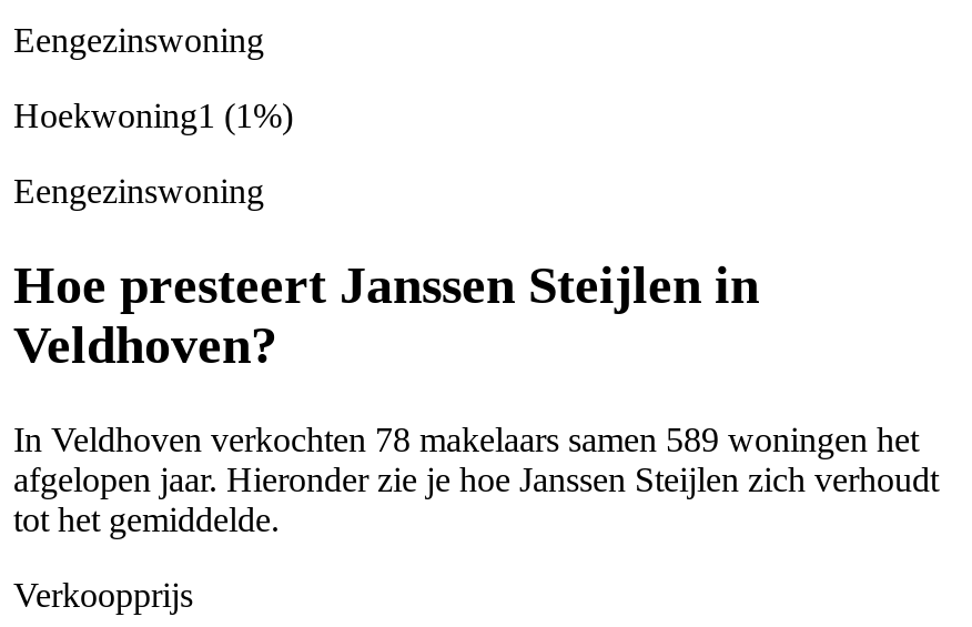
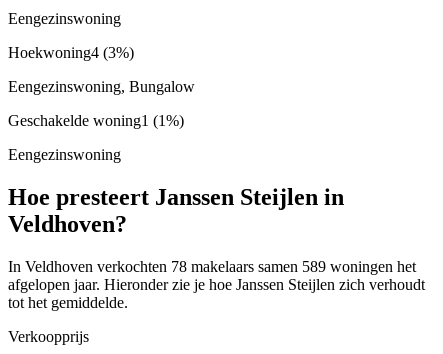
- Hoekwoning1 (1%)
+ Hoekwoning4 (3%)
+ Eengezinswoning, Bungalow
+ Geschakelde woning1 (1%)
